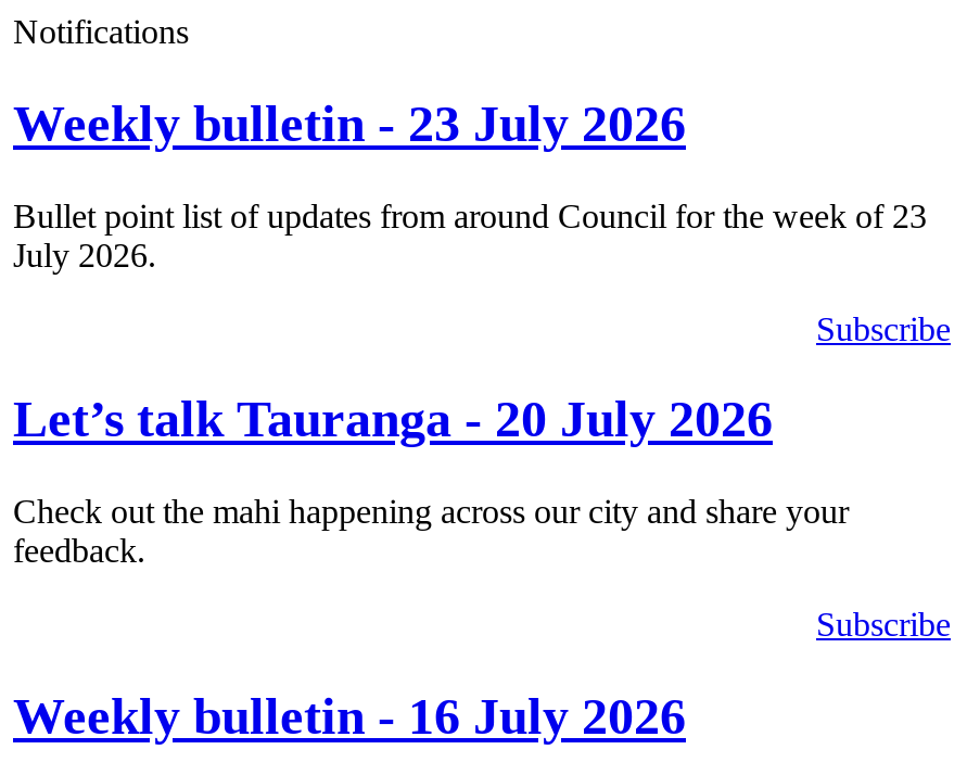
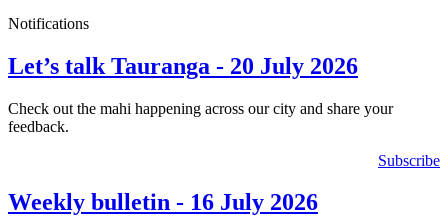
- Weekly bulletin - 23 July 2026
- Bullet point list of updates from around Council for the week of 23
- July 2026.
- Subscribe
